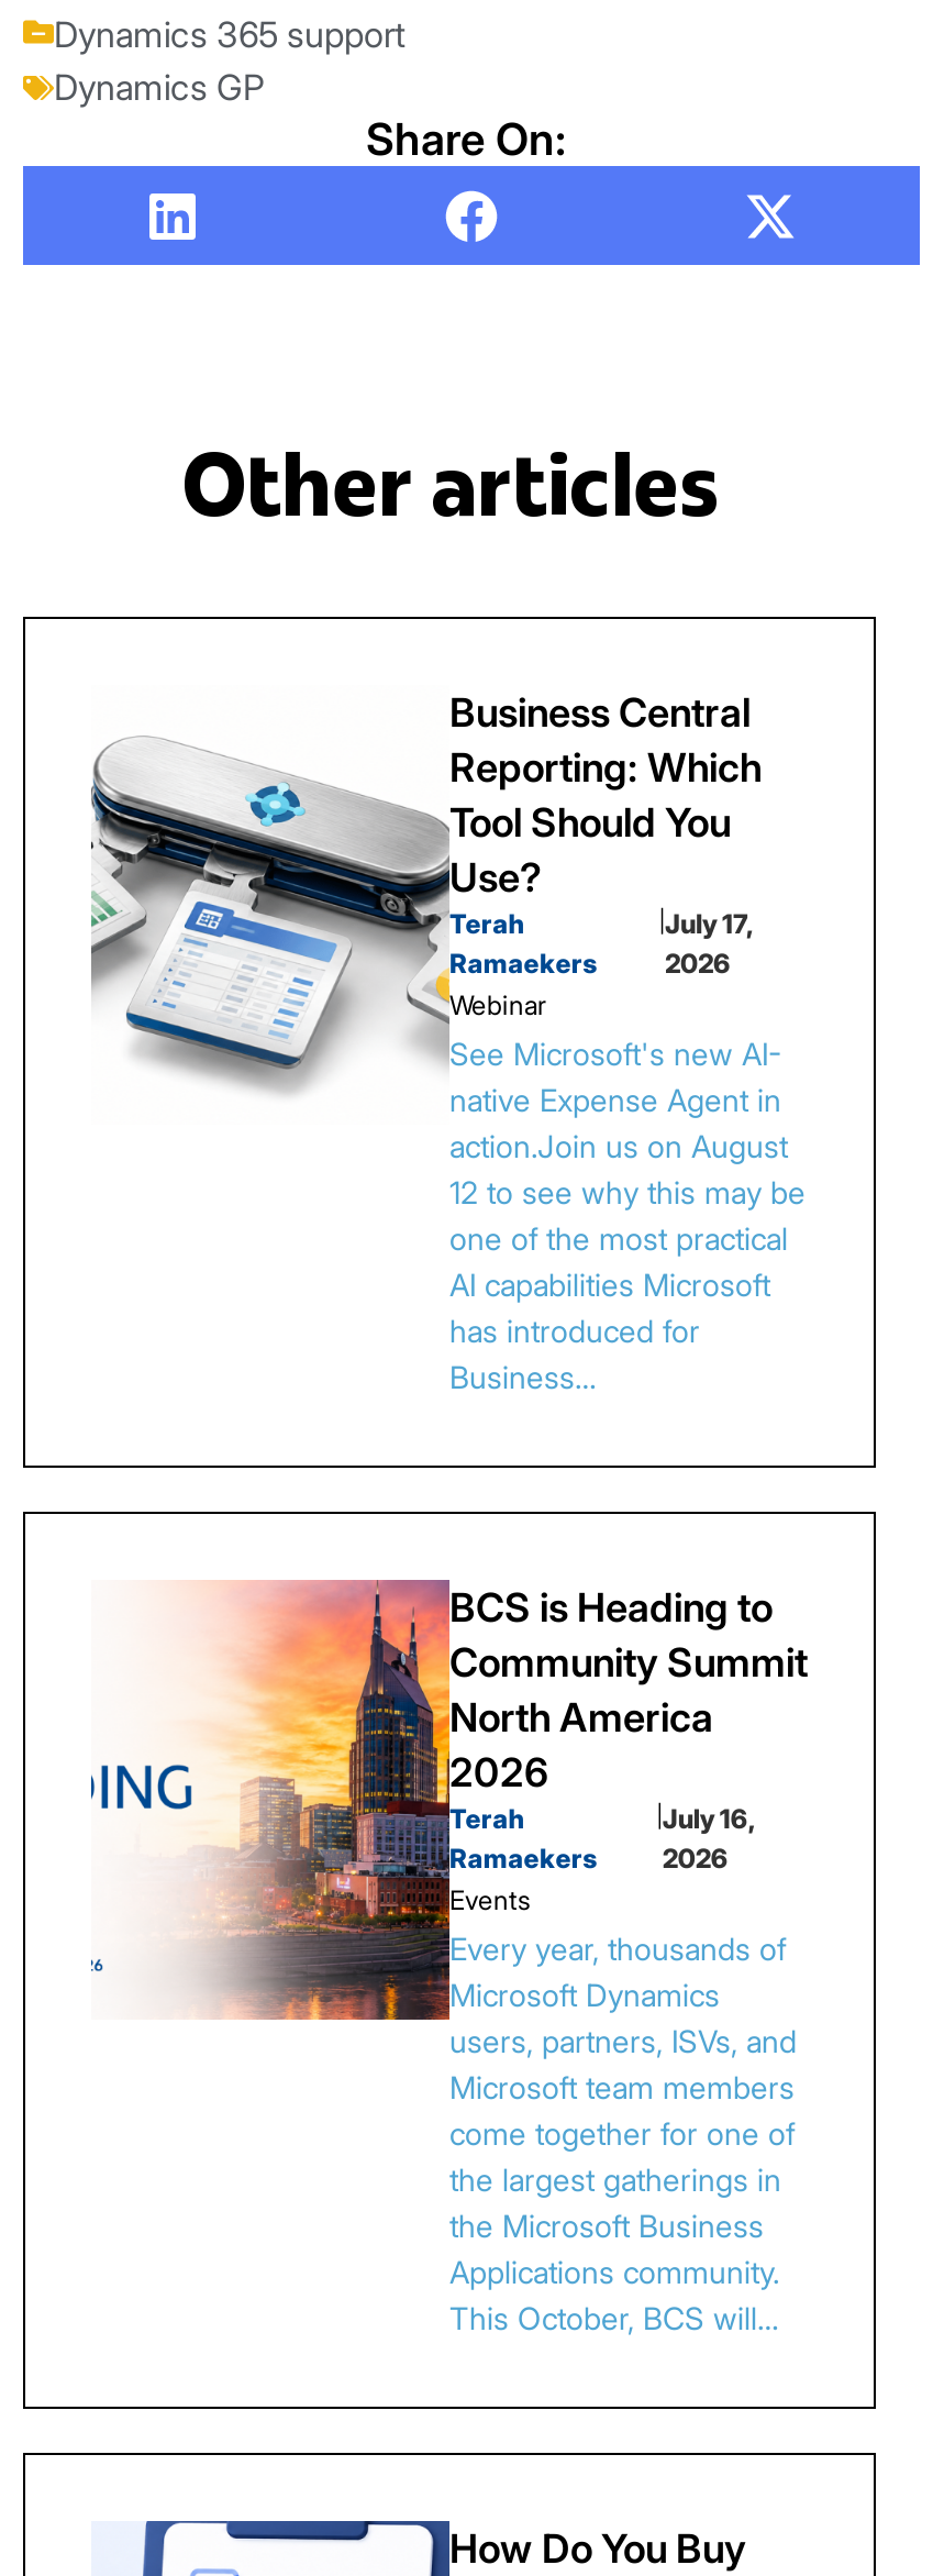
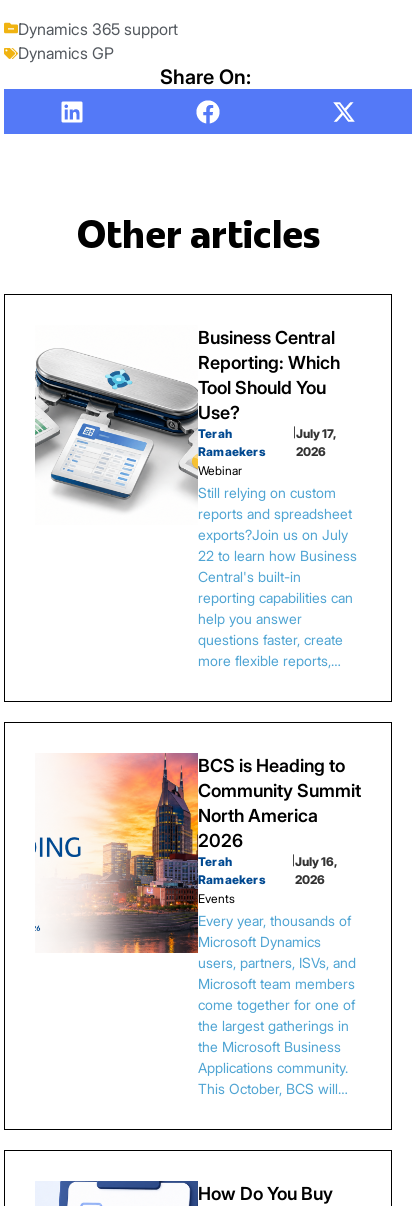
- See Microsoft's new AI-
- native Expense Agent in
- action.Join us on August
- 12 to see why this may be
- one of the most practical
- AI capabilities Microsoft
- has introduced for
- Business…
+ Still relying on custom
+ reports and spreadsheet
+ exports?Join us on July
+ 22 to learn how Business
+ Central's built-in
+ reporting capabilities can
+ help you answer
+ questions faster, create
+ more flexible reports,…
